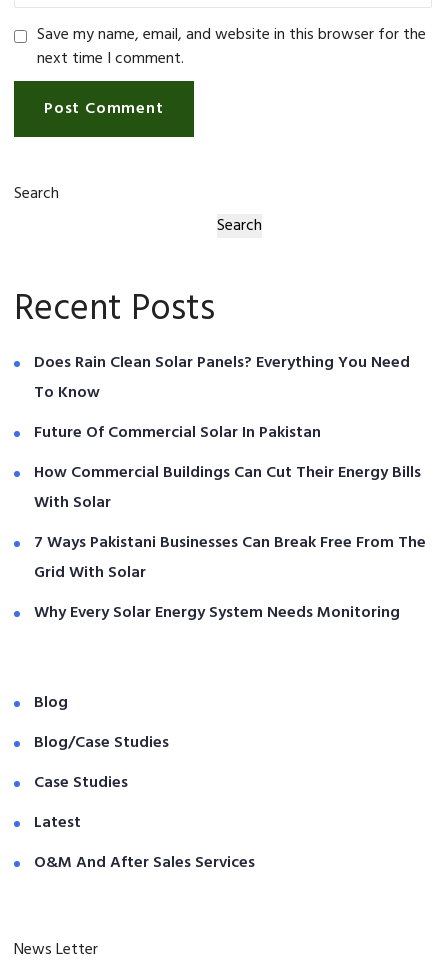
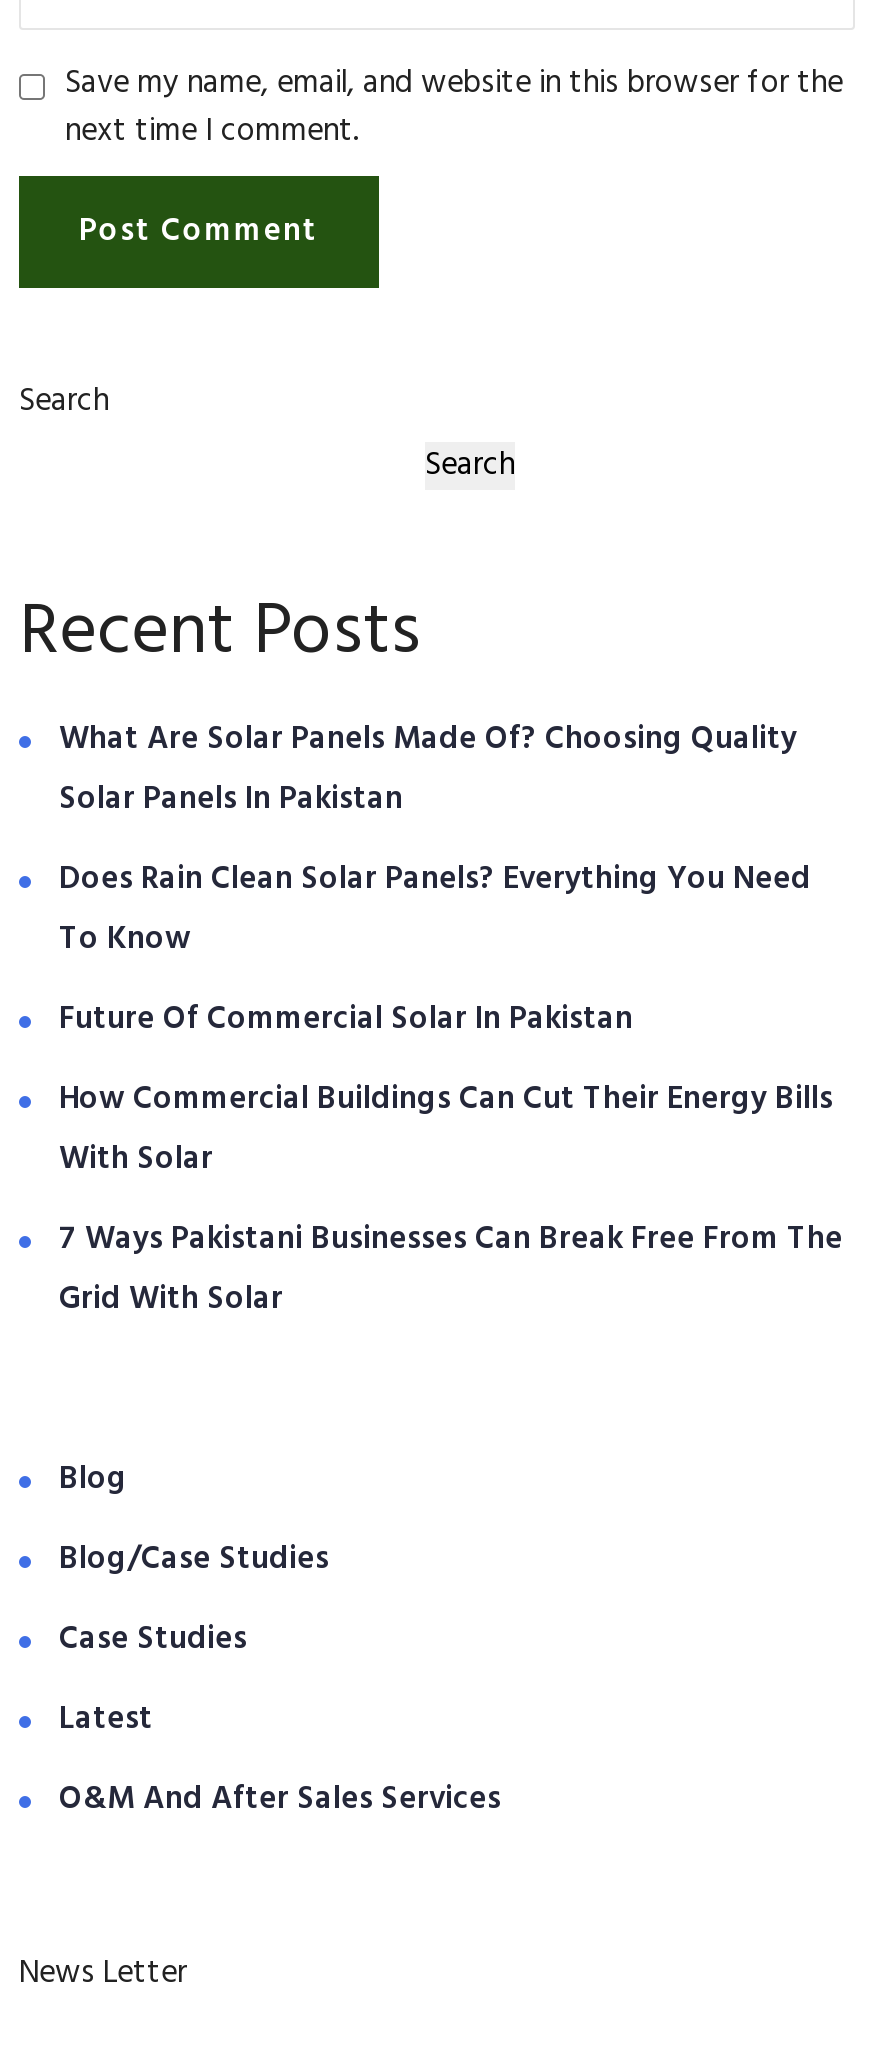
+ What Are Solar Panels Made Of? Choosing Quality
+ Solar Panels In Pakistan

moved down: Does Rain Clean Solar Panels? Everything You Need | To Know | Future Of Commercial Solar In Pakistan | How Commercial Buildings Can Cut Their Energy Bills | With Solar | 7 Ways Pakistani Businesses Can Break Free From The | Grid With Solar

- Why Every Solar Energy System Needs Monitoring
